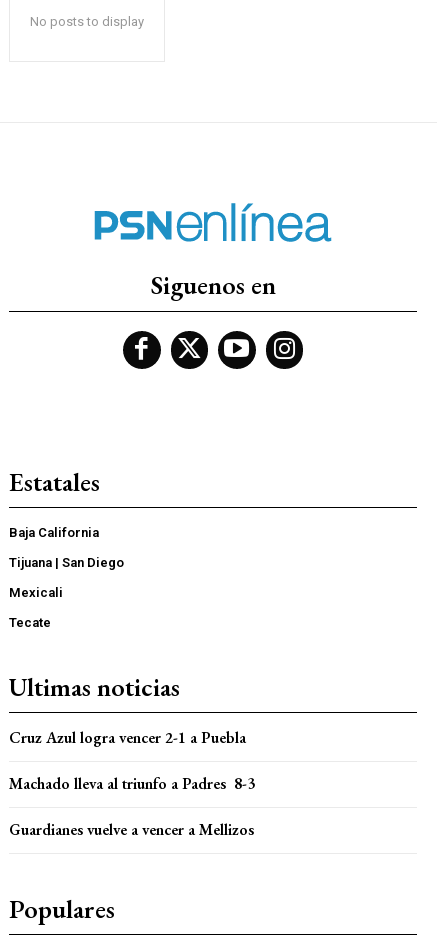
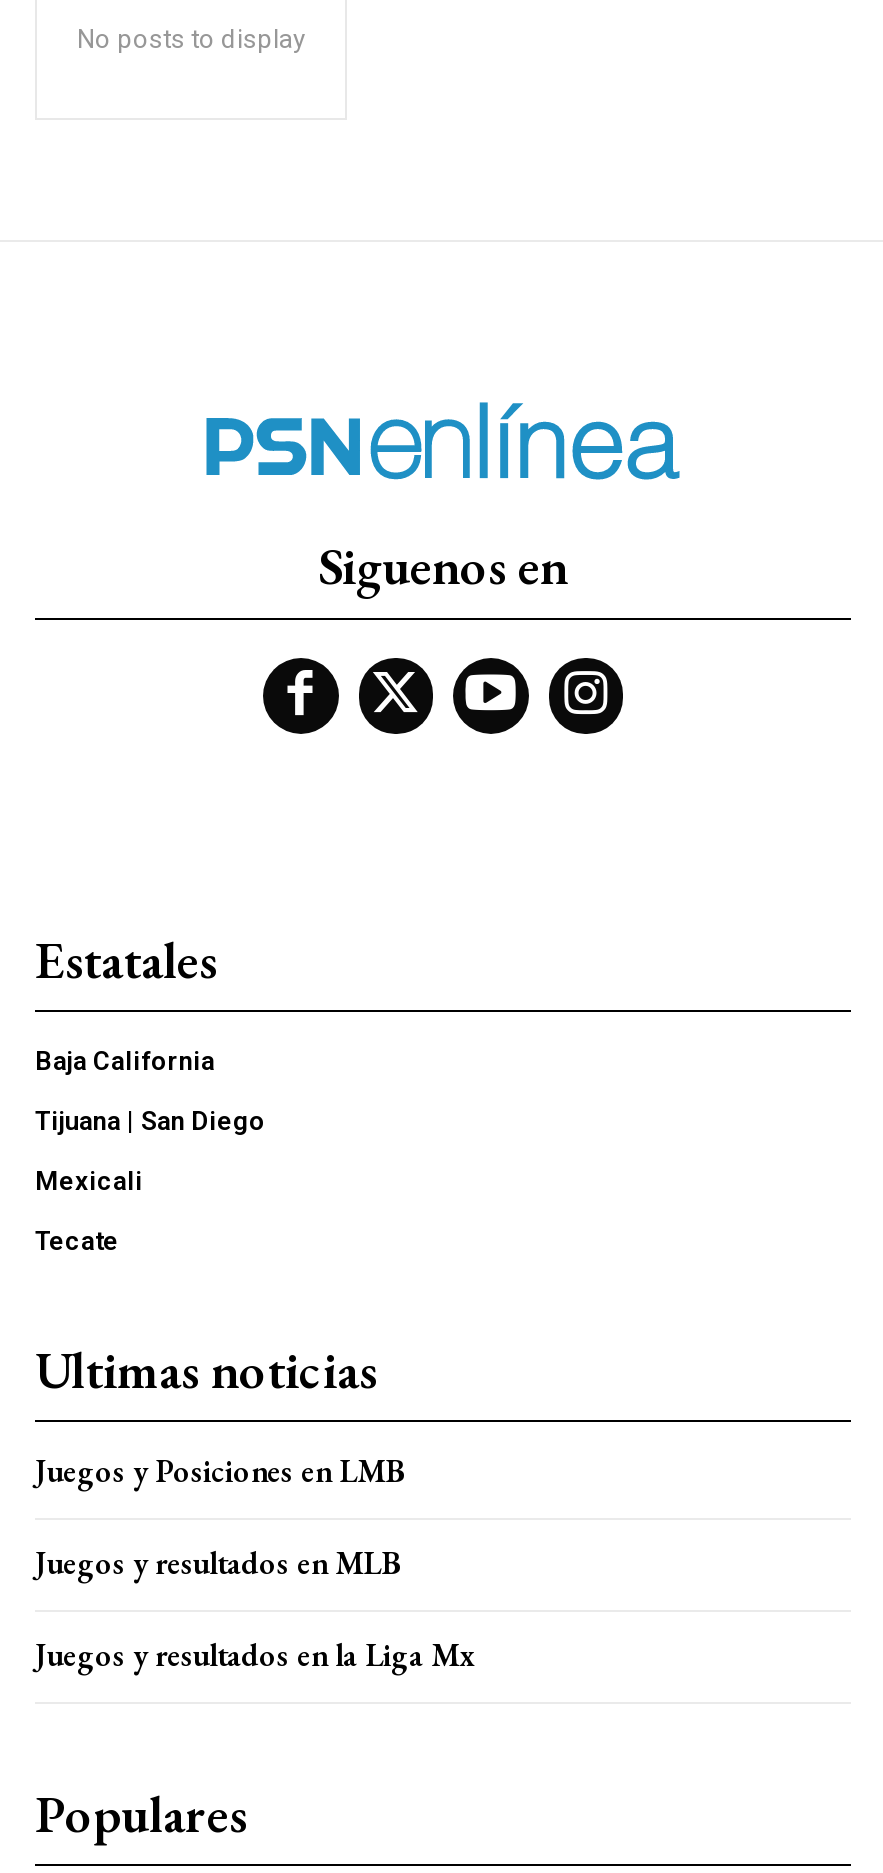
- Cruz Azul logra vencer 2-1 a Puebla
+ Juegos y Posiciones en LMB

- Machado lleva al triunfo a Padres 8-3
+ Juegos y resultados en MLB

- Guardianes vuelve a vencer a Mellizos
+ Juegos y resultados en la Liga Mx
